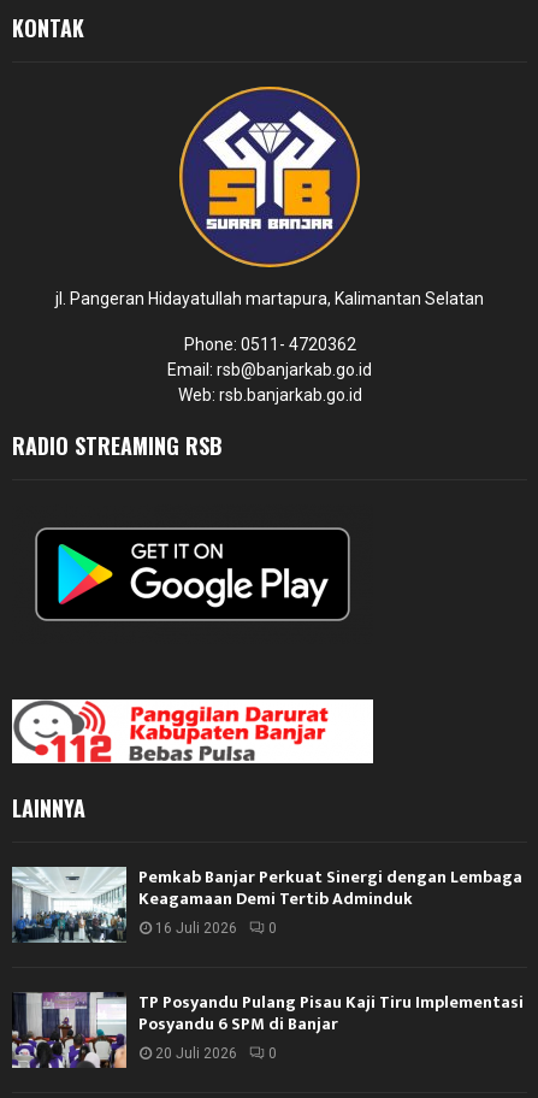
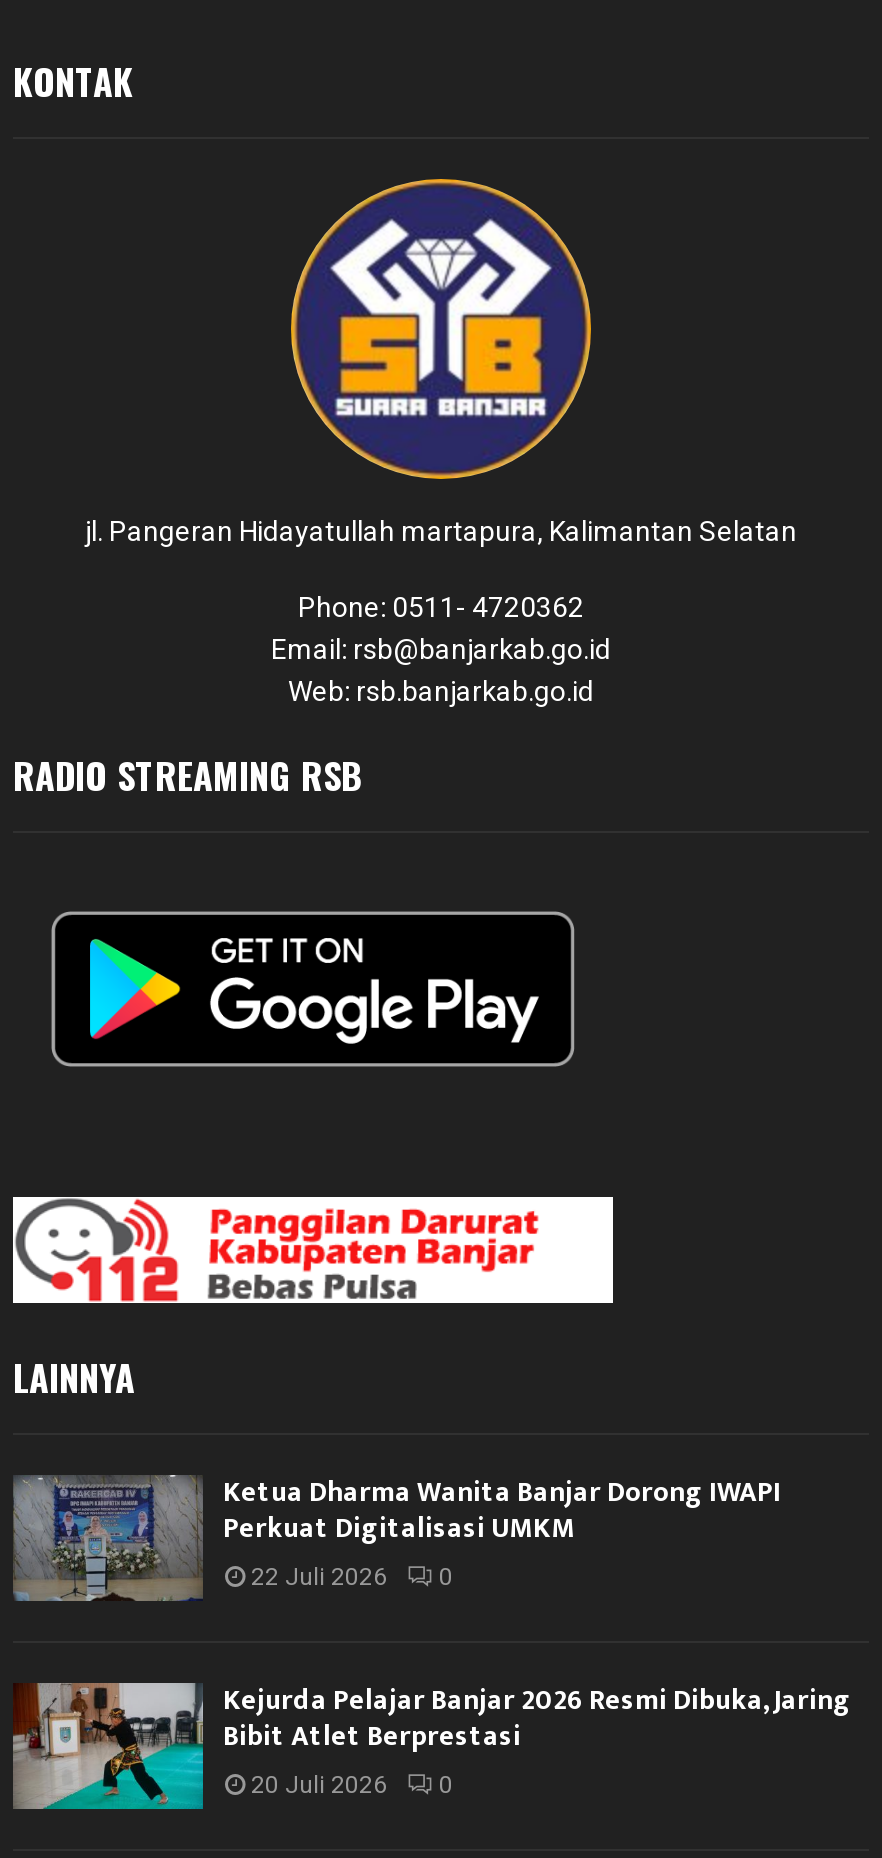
- [image]
- Pemkab Banjar Perkuat Sinergi dengan Lembaga
- Keagamaan Demi Tertib Adminduk
- 16 Juli 2026
+ [image]
+ Ketua Dharma Wanita Banjar Dorong IWAPI
+ Perkuat Digitalisasi UMKM
+ 22 Juli 2026

- [image]
- TP Posyandu Pulang Pisau Kaji Tiru Implementasi
- Posyandu 6 SPM di Banjar
+ [image]
+ Kejurda Pelajar Banjar 2026 Resmi Dibuka, Jaring
+ Bibit Atlet Berprestasi
